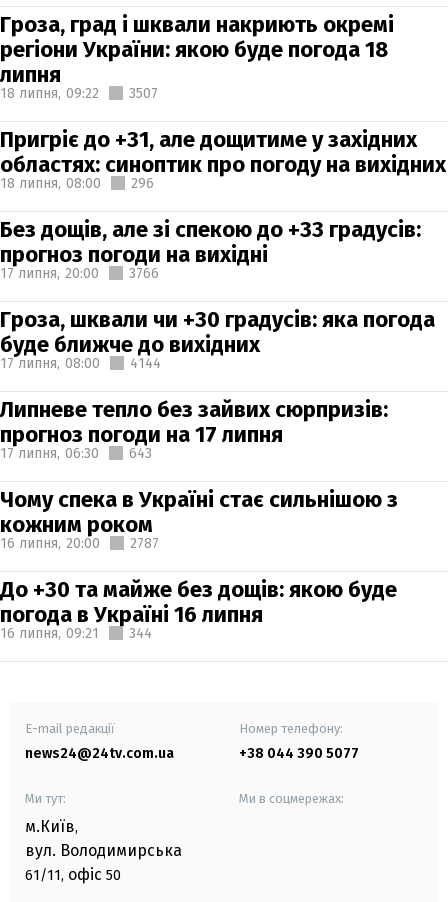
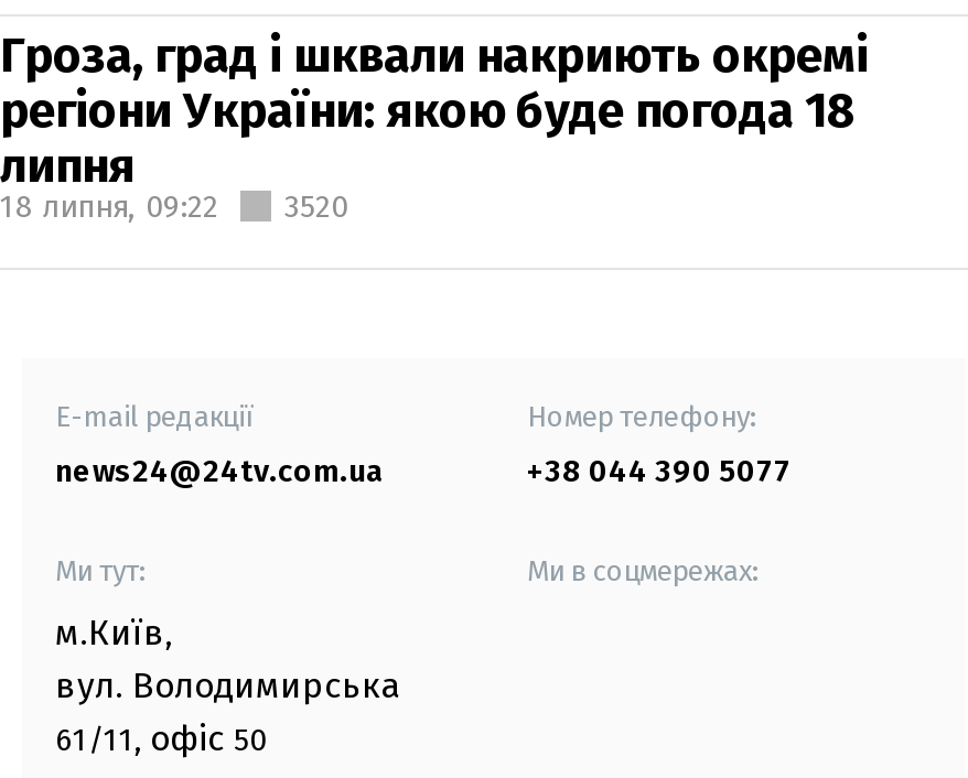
- 3507
- Пригріє до +31, але дощитиме у західних
- областях: синоптик про погоду на вихідних
- 18 липня, 08:00
- 296
- Без дощів, але зі спекою до +33 градусів:
- прогноз погоди на вихідні
- 17 липня, 20:00
- 3766
- Гроза, шквали чи +30 градусів: яка погода
- буде ближче до вихідних
- 17 липня, 08:00
- 4144
- Липневе тепло без зайвих сюрпризів:
- прогноз погоди на 17 липня
- 17 липня, 06:30
- 643
- Чому спека в Україні стає сильнішою з
- кожним роком
- 16 липня, 20:00
- 2787
- До +30 та майже без дощів: якою буде
- погода в Україні 16 липня
- 16 липня, 09:21
- 344
+ 3520
